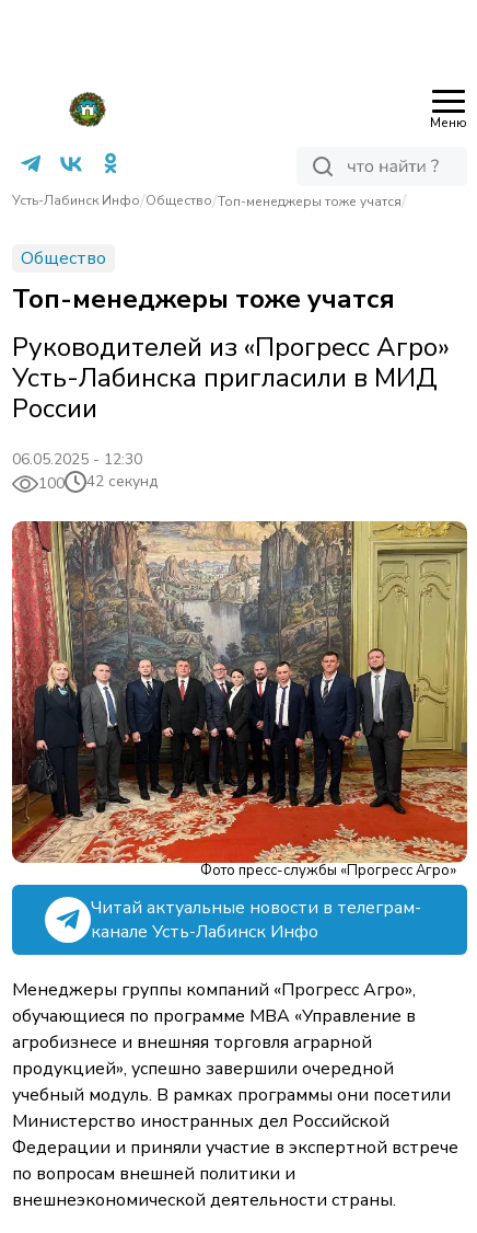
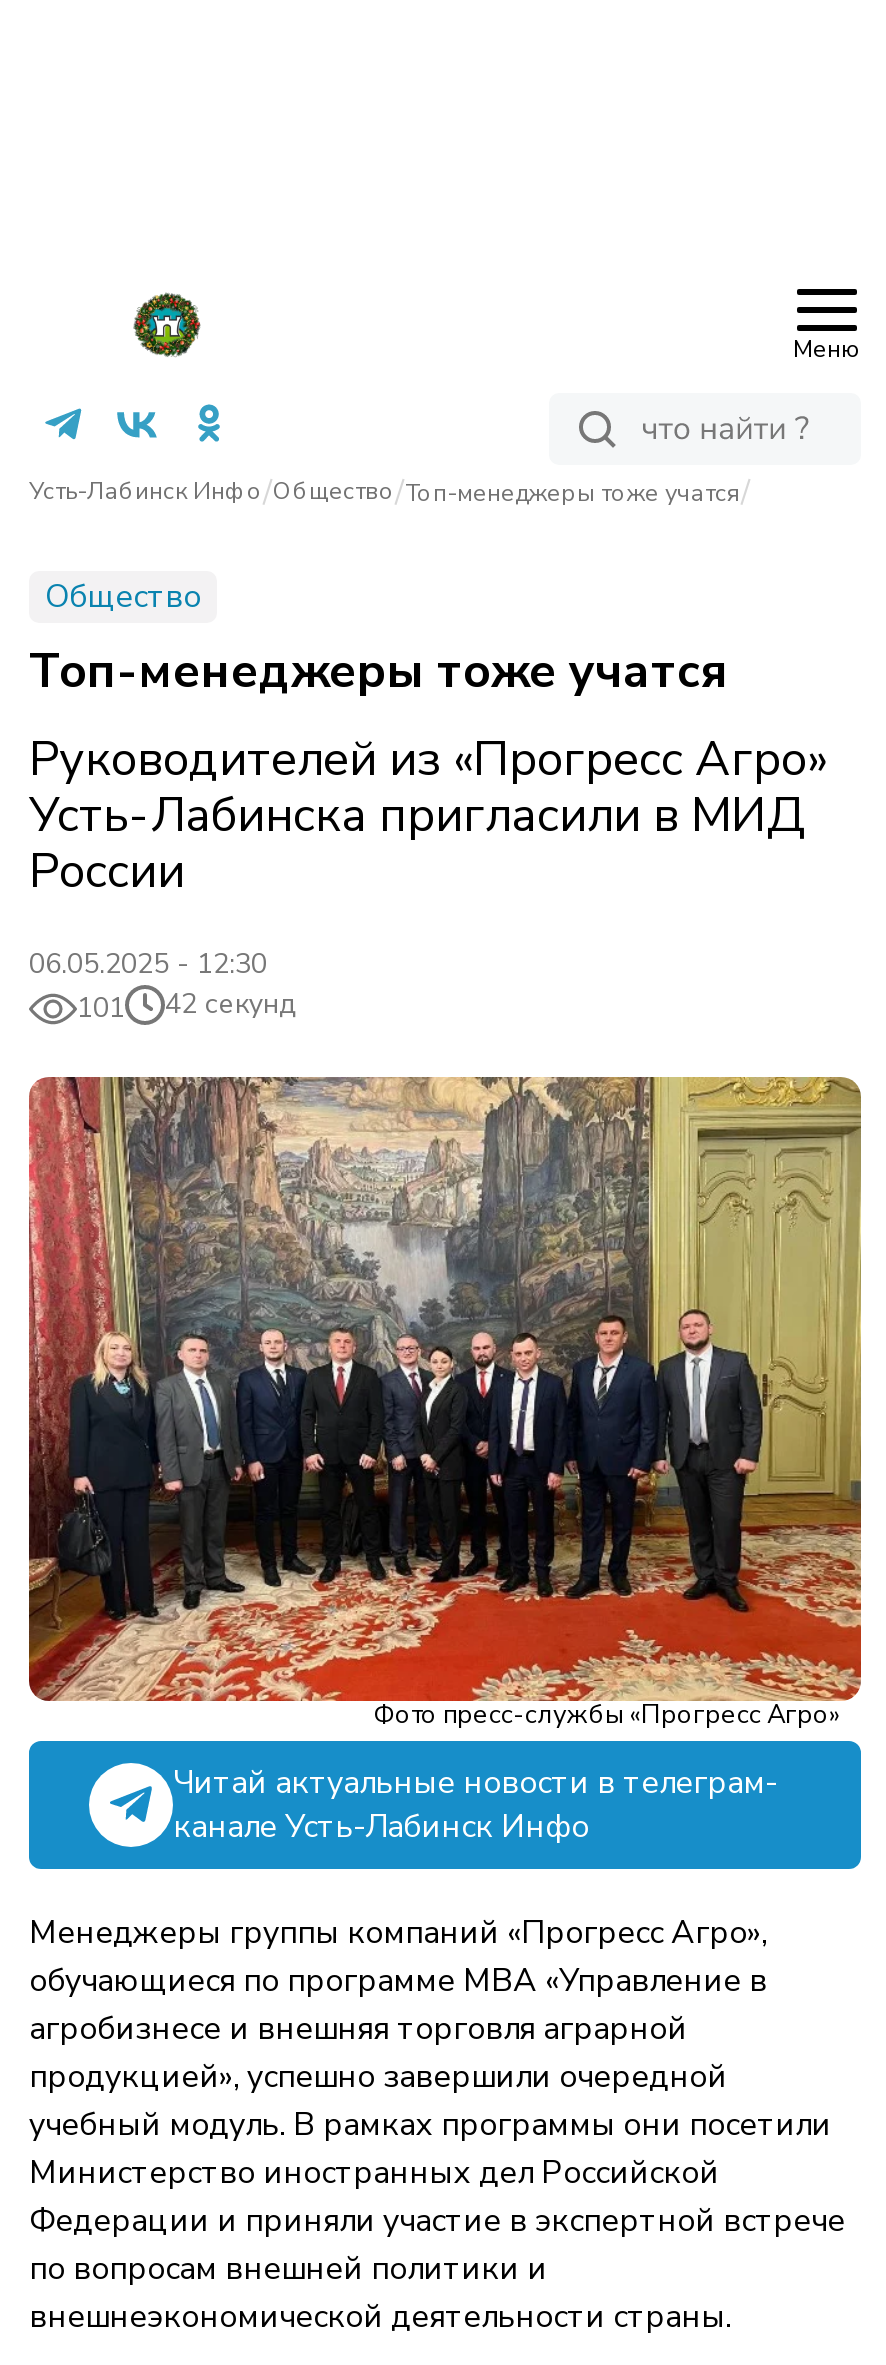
- 100 42 секунд
+ 101 42 секунд
